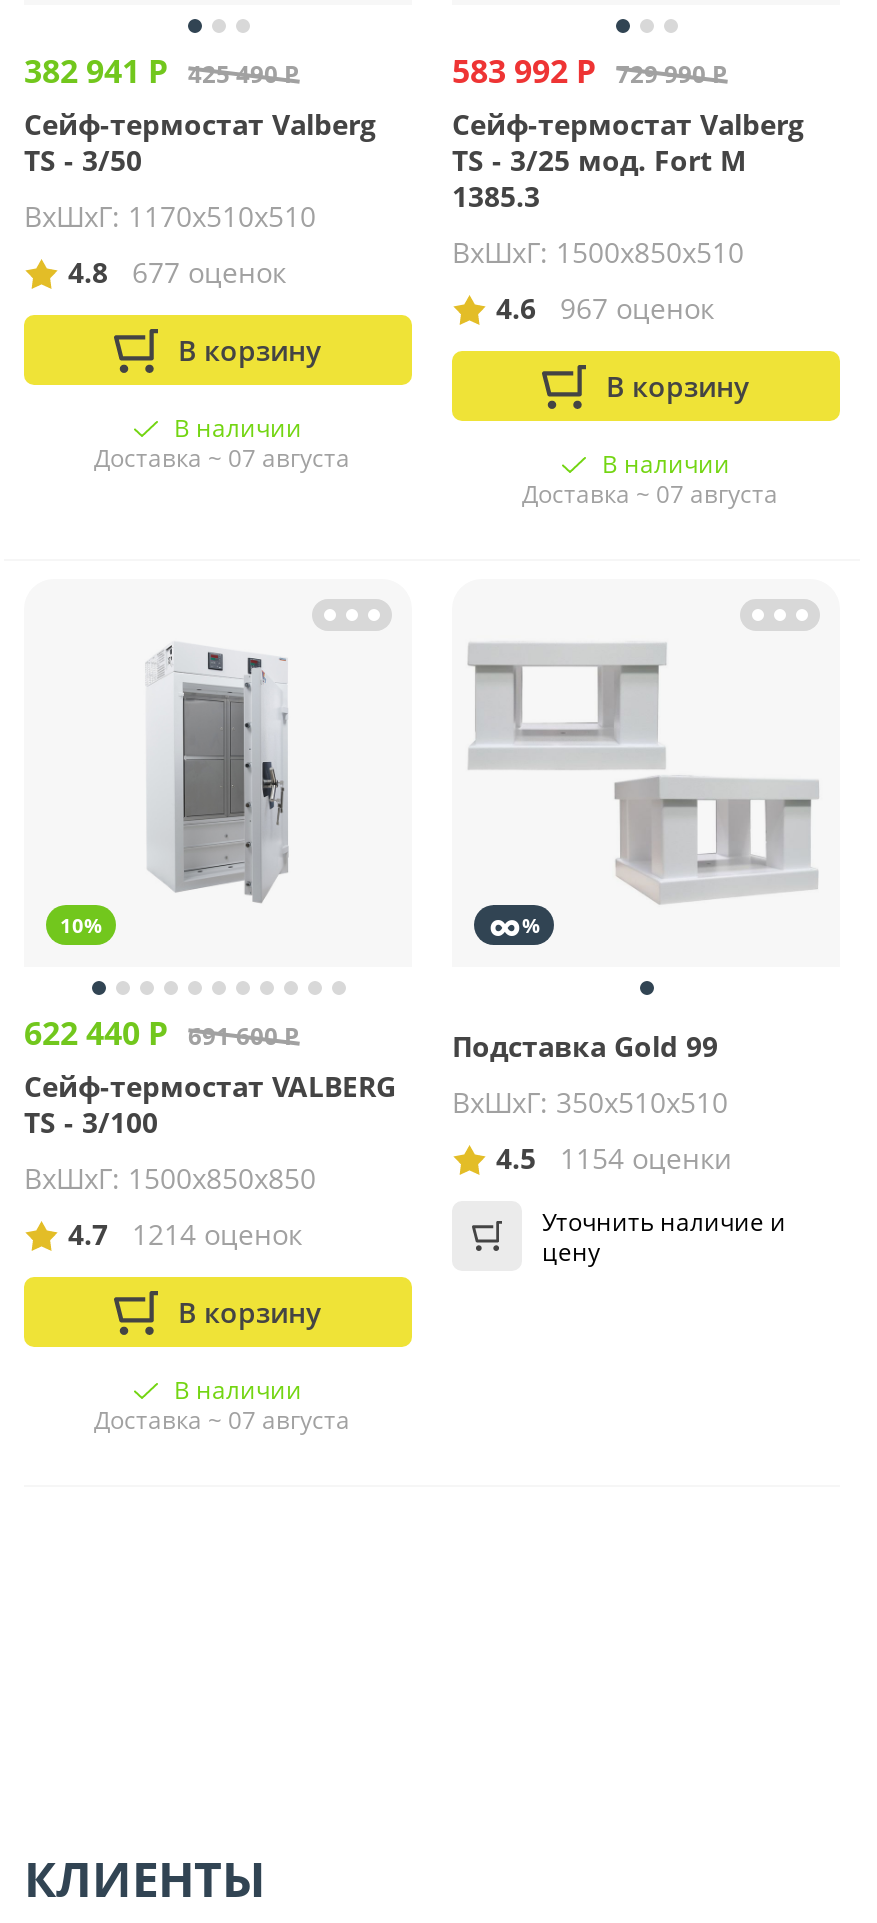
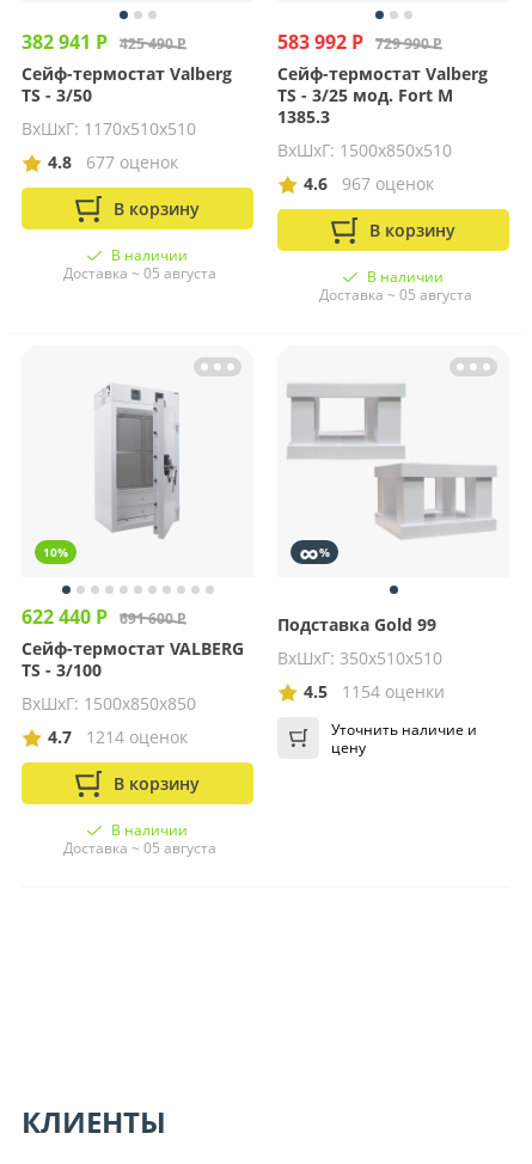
- Доставка ~ 07 августа
+ Доставка ~ 05 августа

- Доставка ~ 07 августа
+ Доставка ~ 05 августа

- Доставка ~ 07 августа
+ Доставка ~ 05 августа
